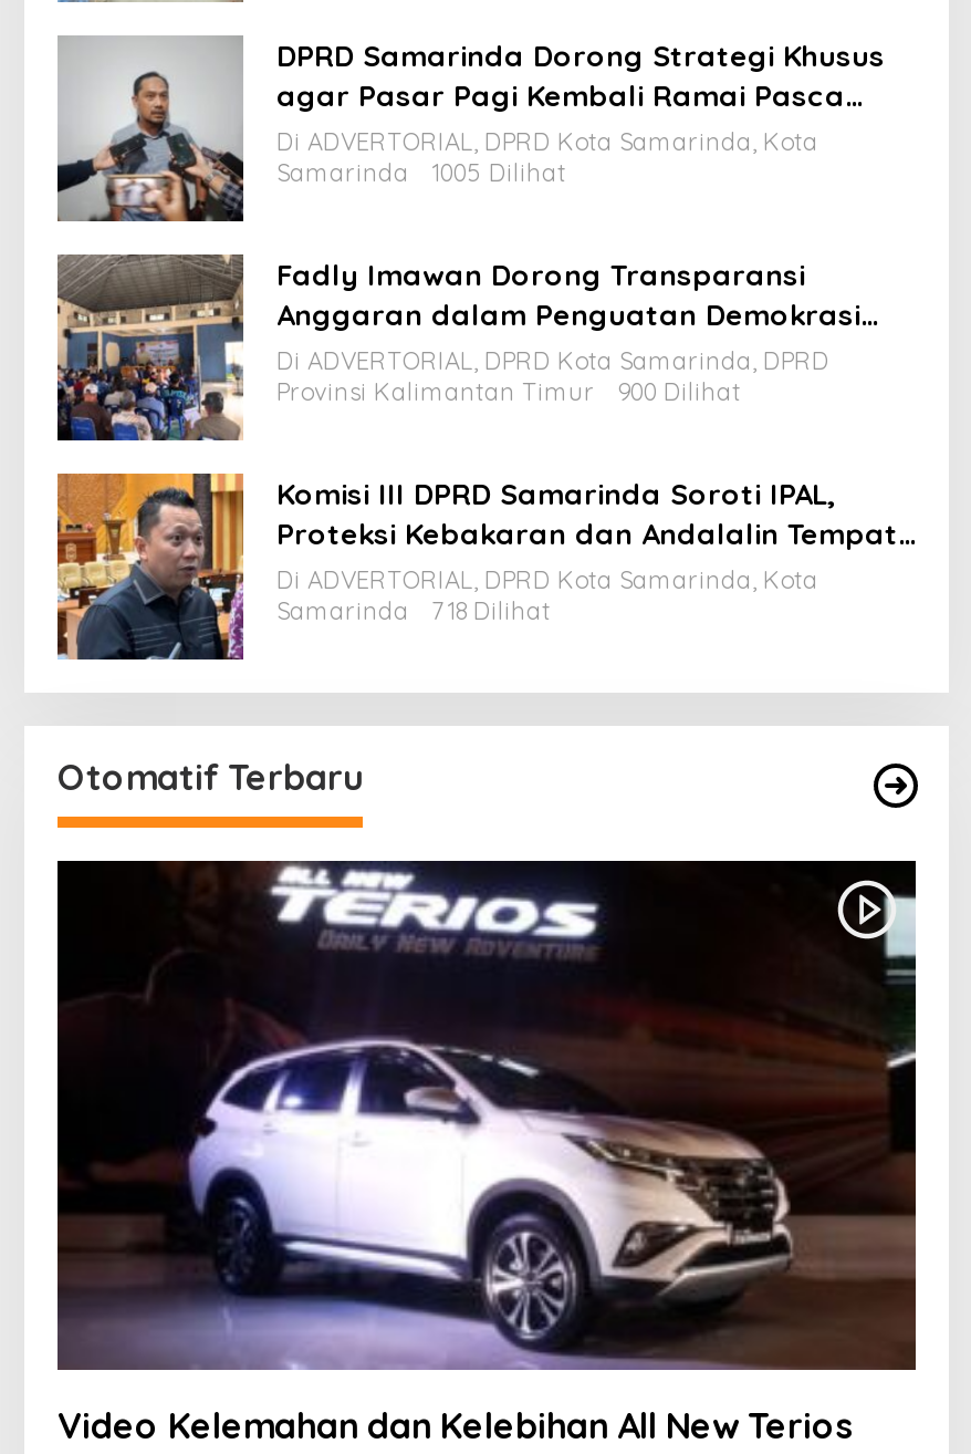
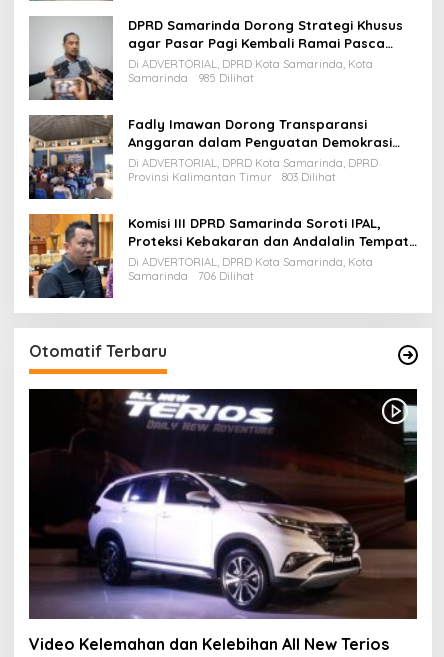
- Samarinda 1005 Dilihat
+ Samarinda 985 Dilihat

- Provinsi Kalimantan Timur 900 Dilihat
+ Provinsi Kalimantan Timur 803 Dilihat

- Samarinda 718 Dilihat
+ Samarinda 706 Dilihat
